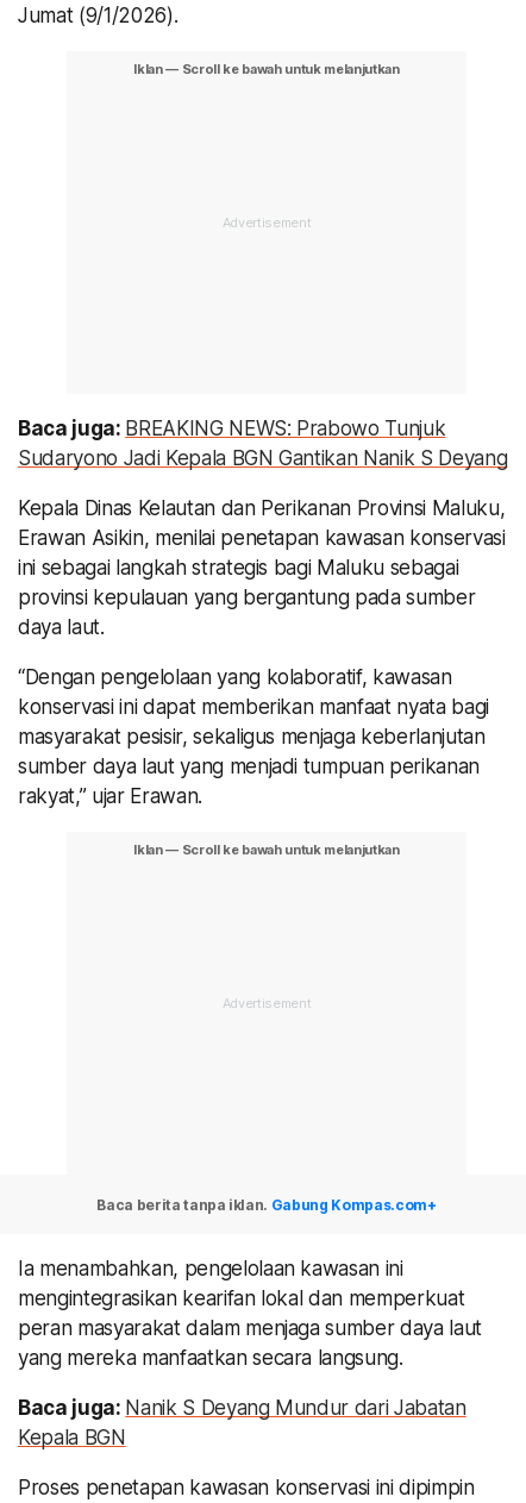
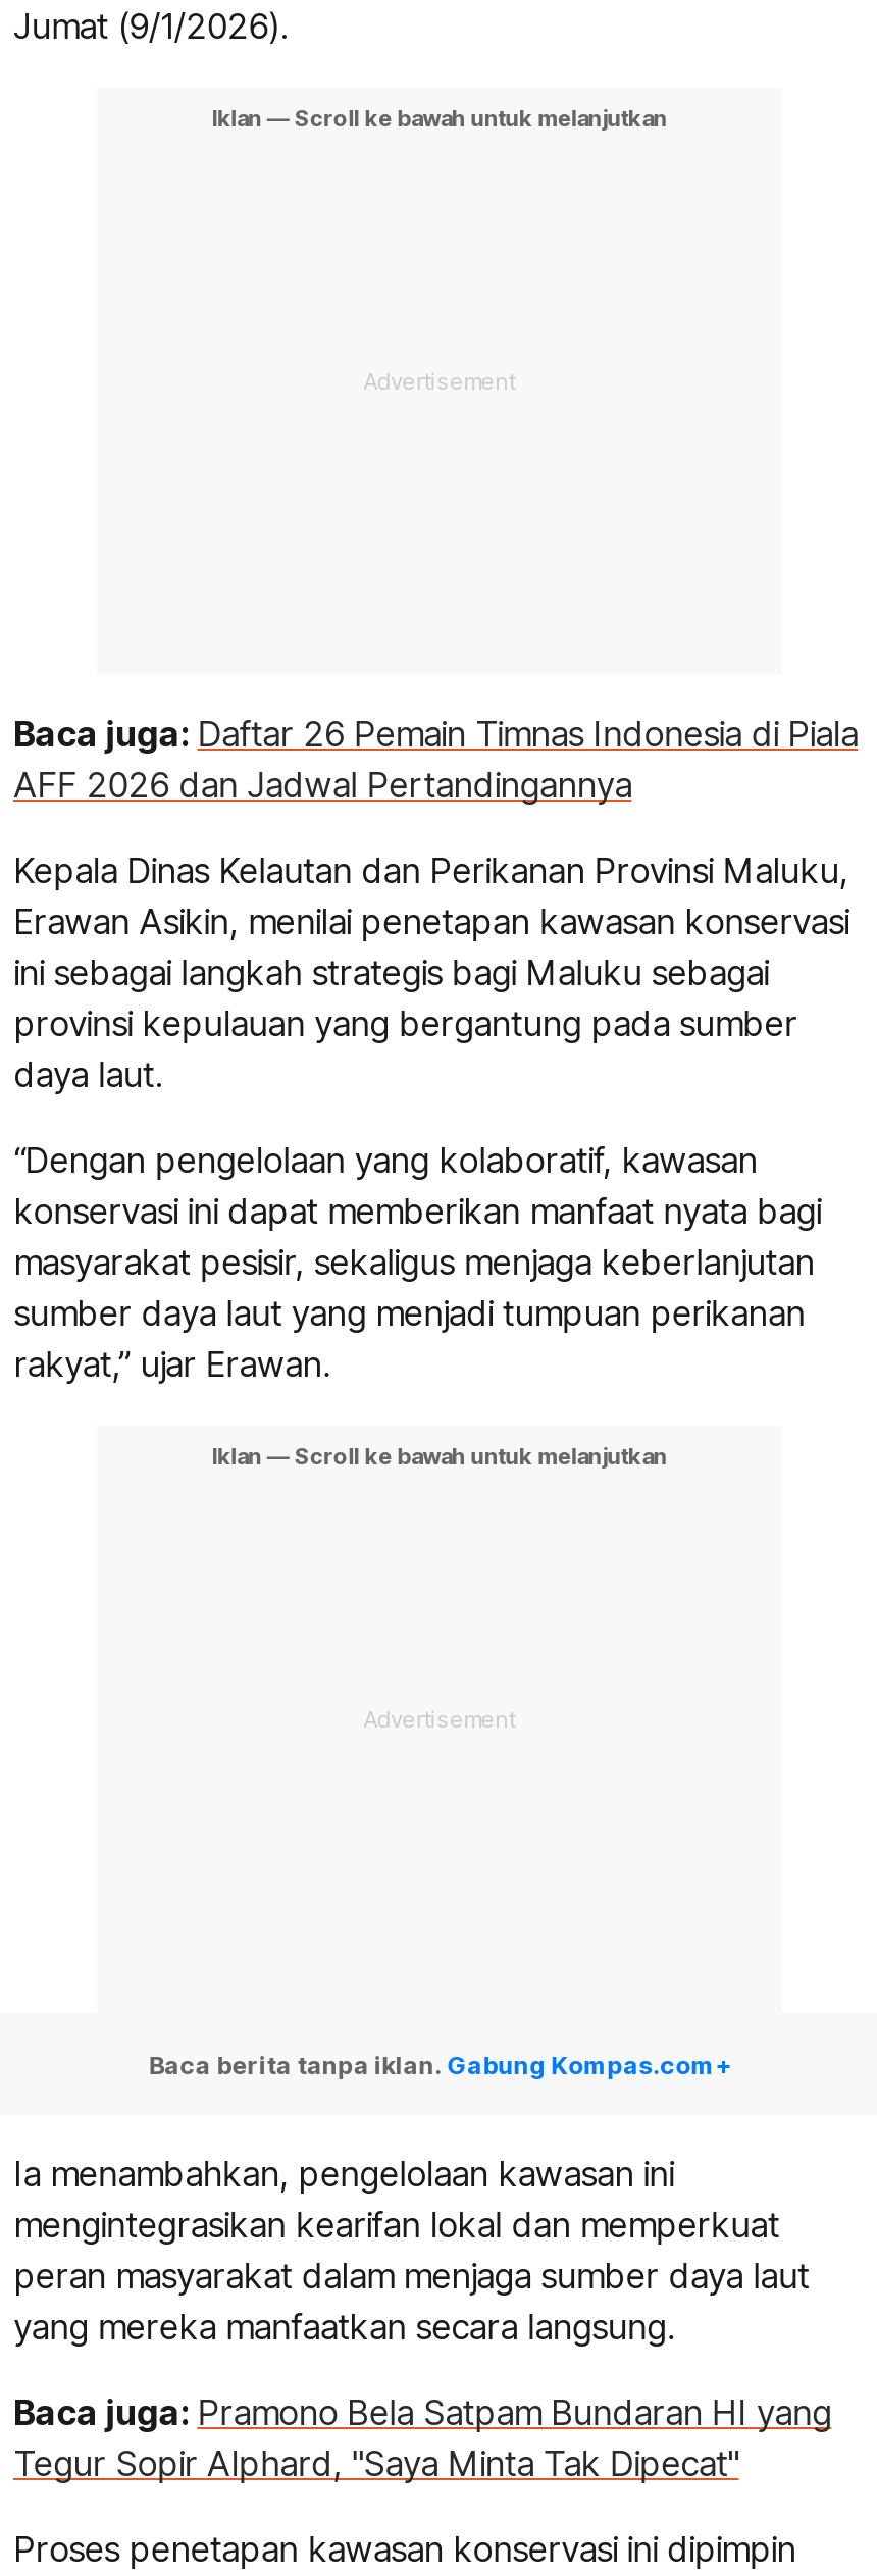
- Baca juga: BREAKING NEWS: Prabowo Tunjuk
- Sudaryono Jadi Kepala BGN Gantikan Nanik S Deyang
+ Baca juga: Daftar 26 Pemain Timnas Indonesia di Piala
+ AFF 2026 dan Jadwal Pertandingannya

- Baca juga: Nanik S Deyang Mundur dari Jabatan
- Kepala BGN
+ Baca juga: Pramono Bela Satpam Bundaran HI yang
+ Tegur Sopir Alphard, "Saya Minta Tak Dipecat"
